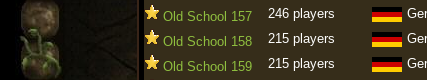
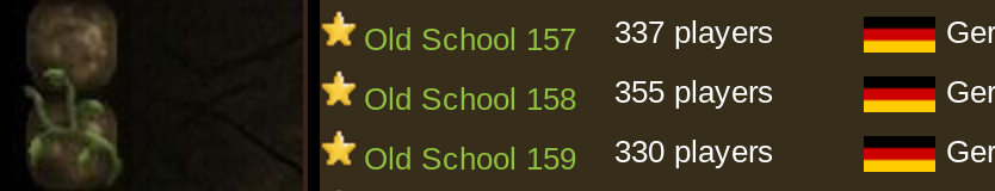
- Old School 157 246 players
+ Old School 157 337 players

- Old School 158 215 players
+ Old School 158 355 players

- Old School 159 215 players
+ Old School 159 330 players
